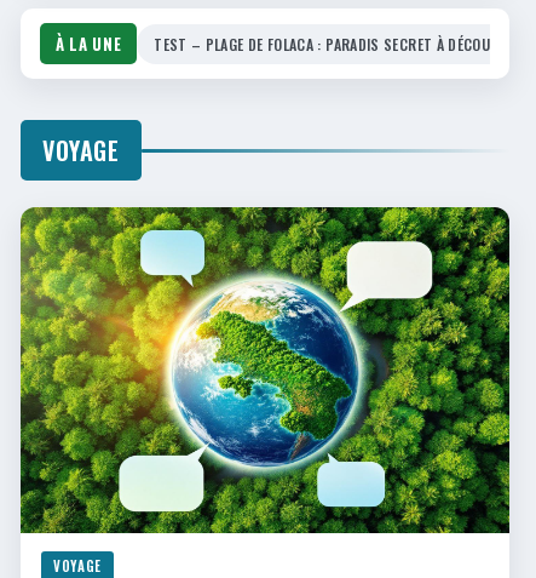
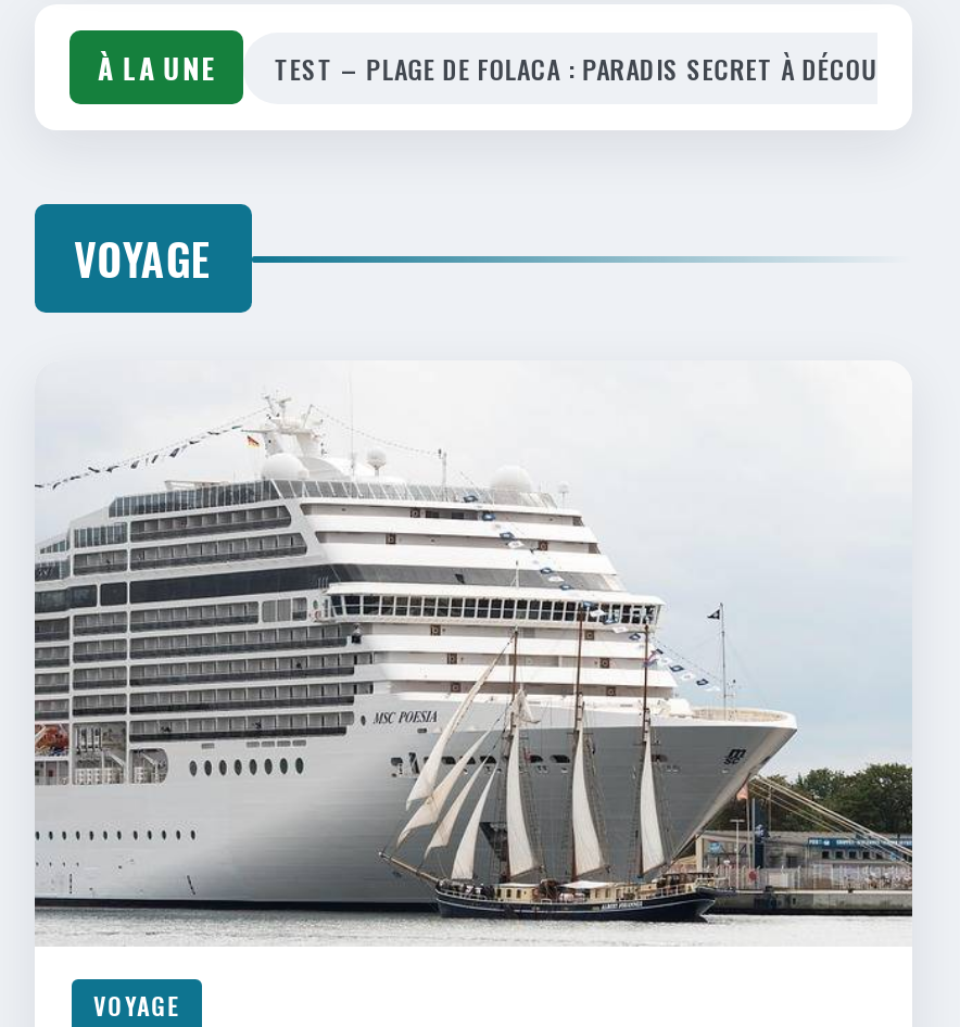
- [image]
+ [image]
